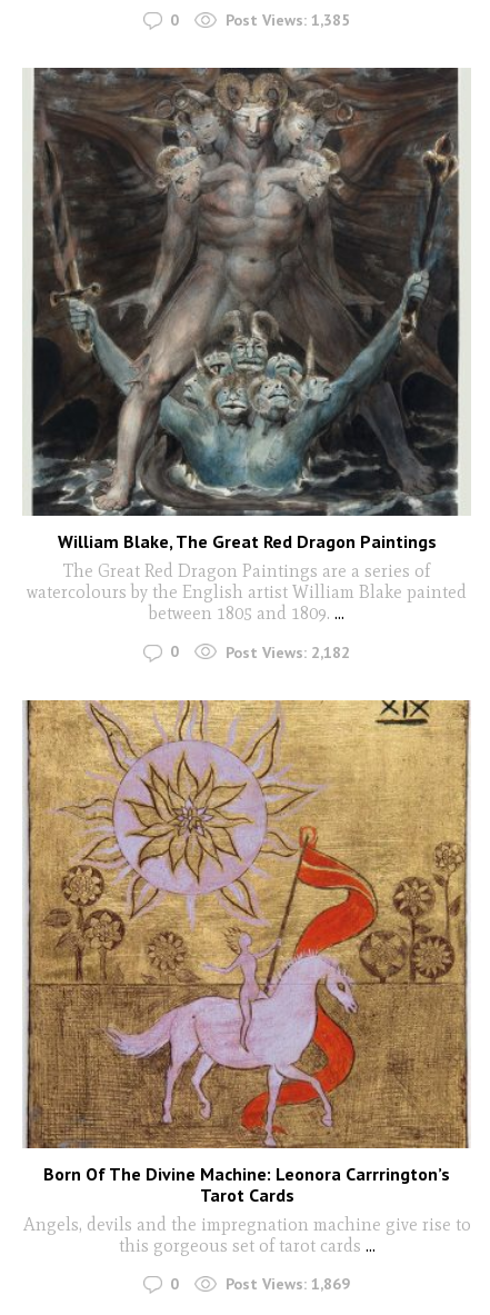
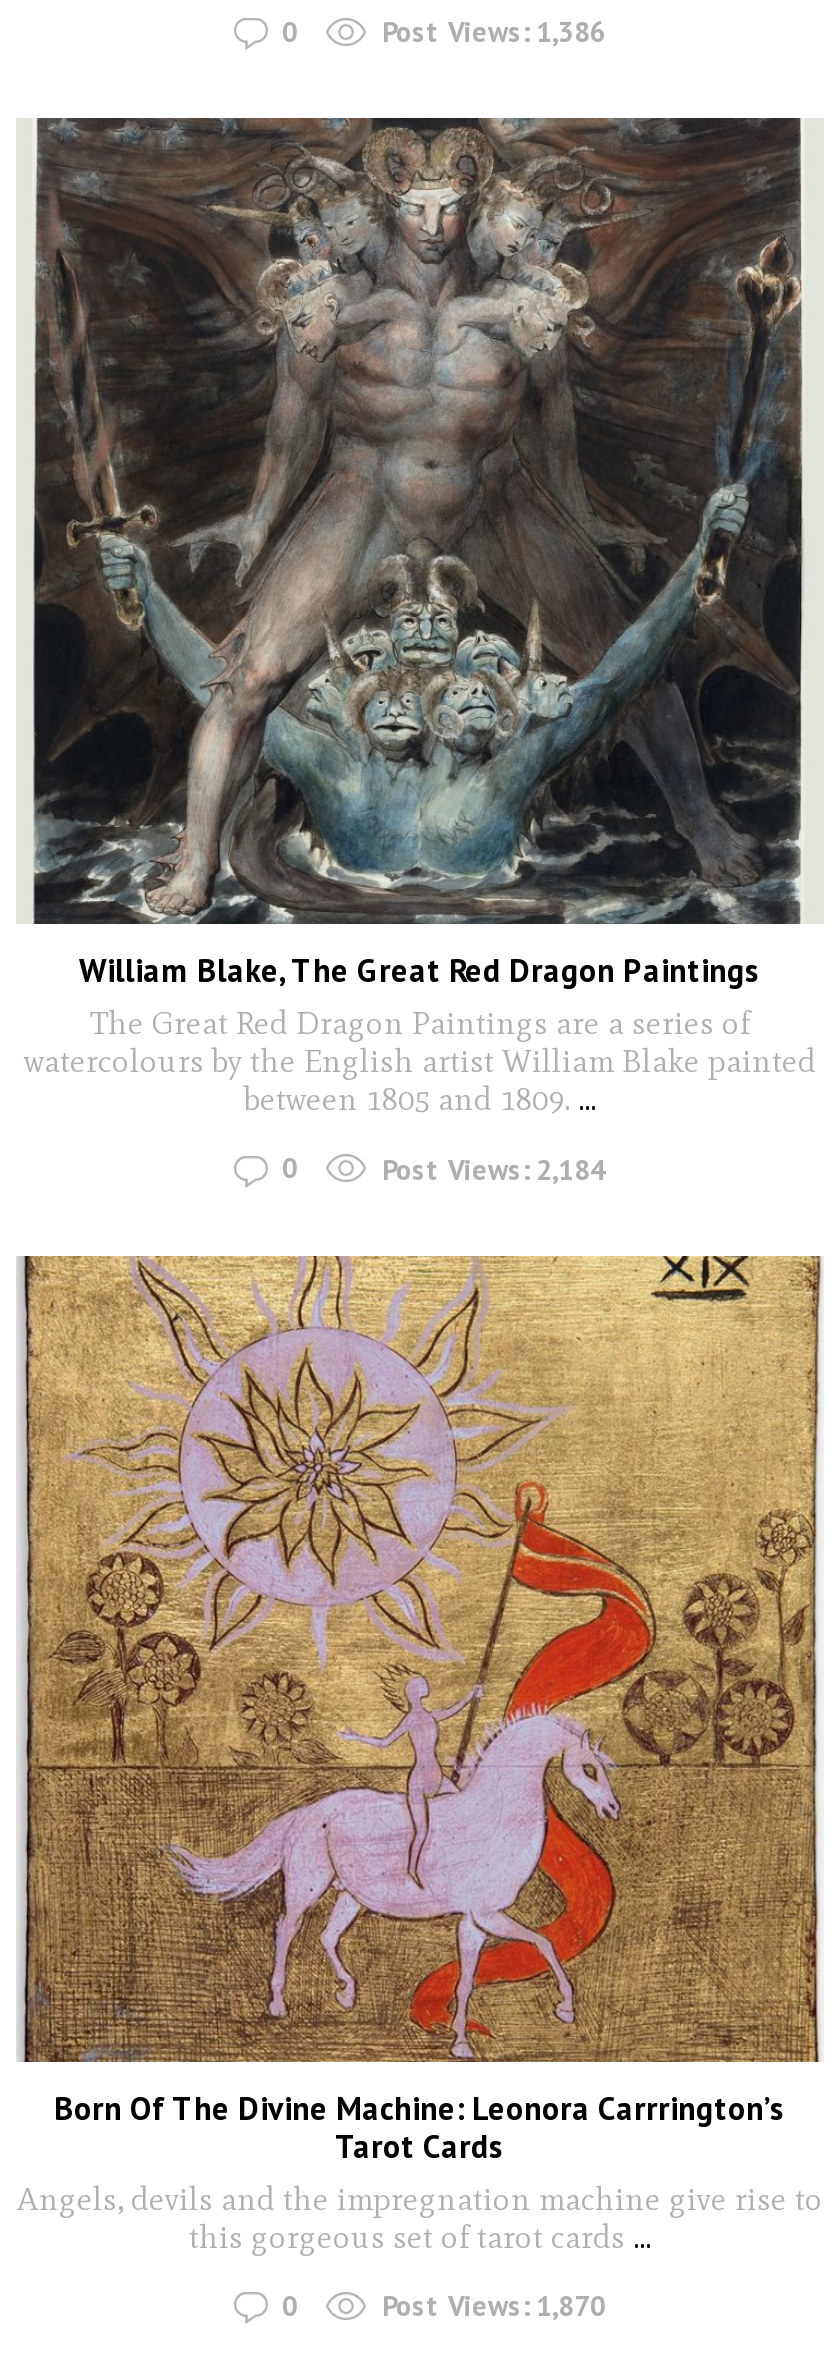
- Post Views: 1,385
+ Post Views: 1,386

- Post Views: 2,182
+ Post Views: 2,184

- Post Views: 1,869
+ Post Views: 1,870
